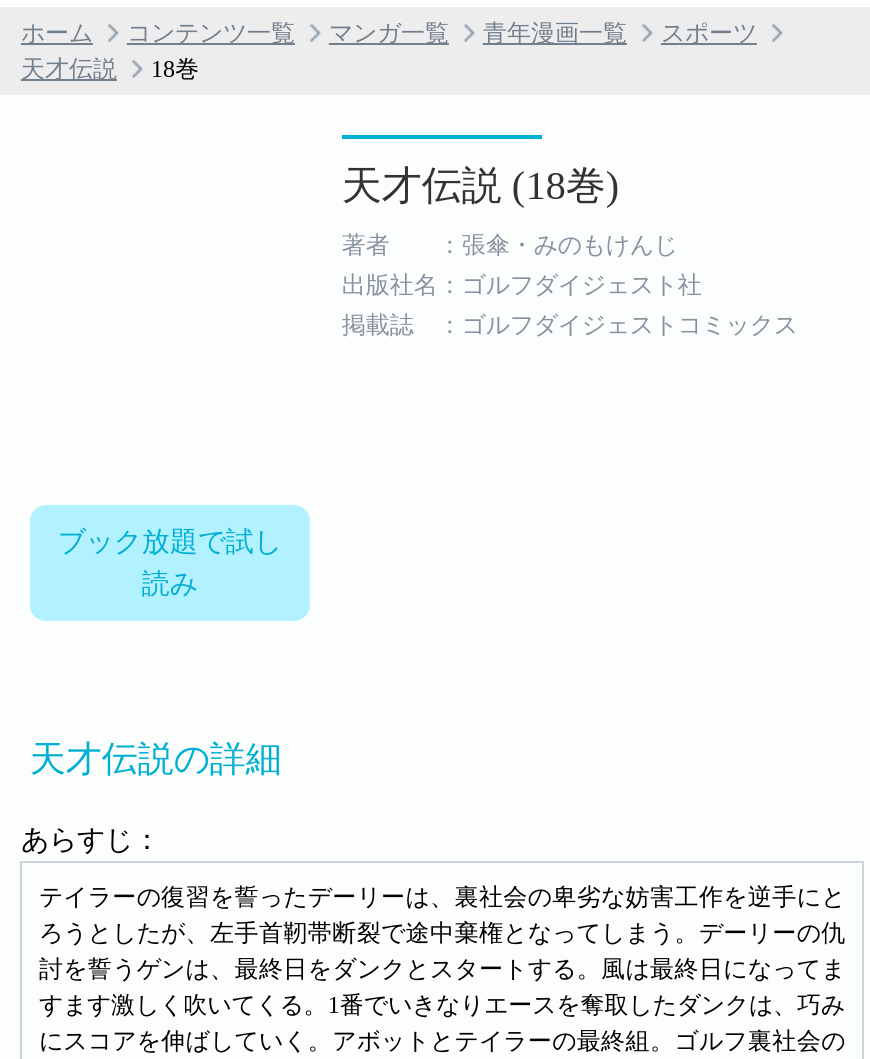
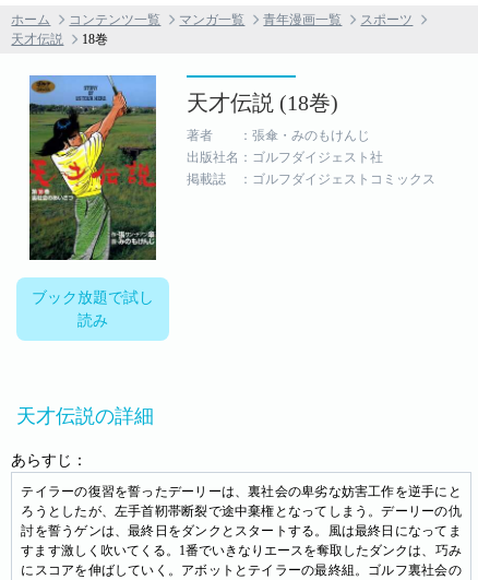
+ [image]
